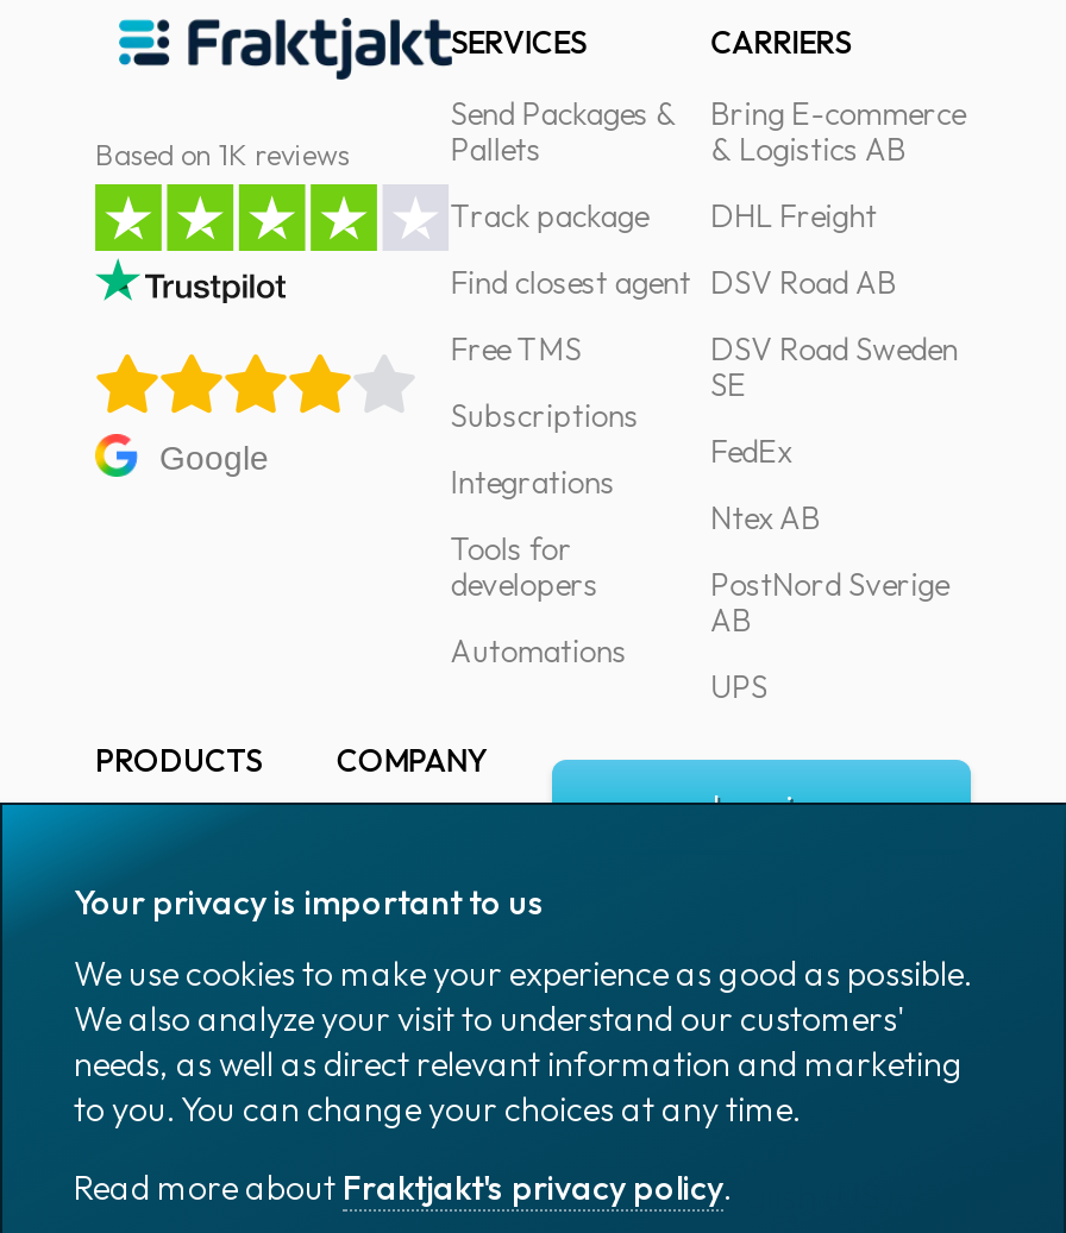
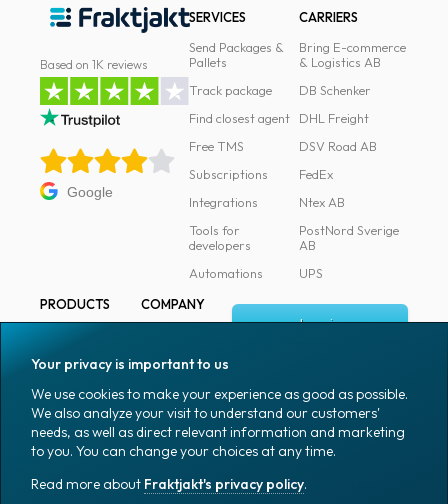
moved down: DHL Freight | DSV Road AB

+ DB Schenker

- DSV Road Sweden
- SE
